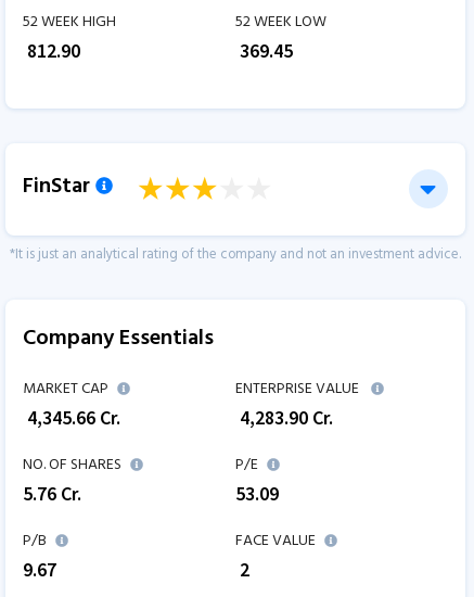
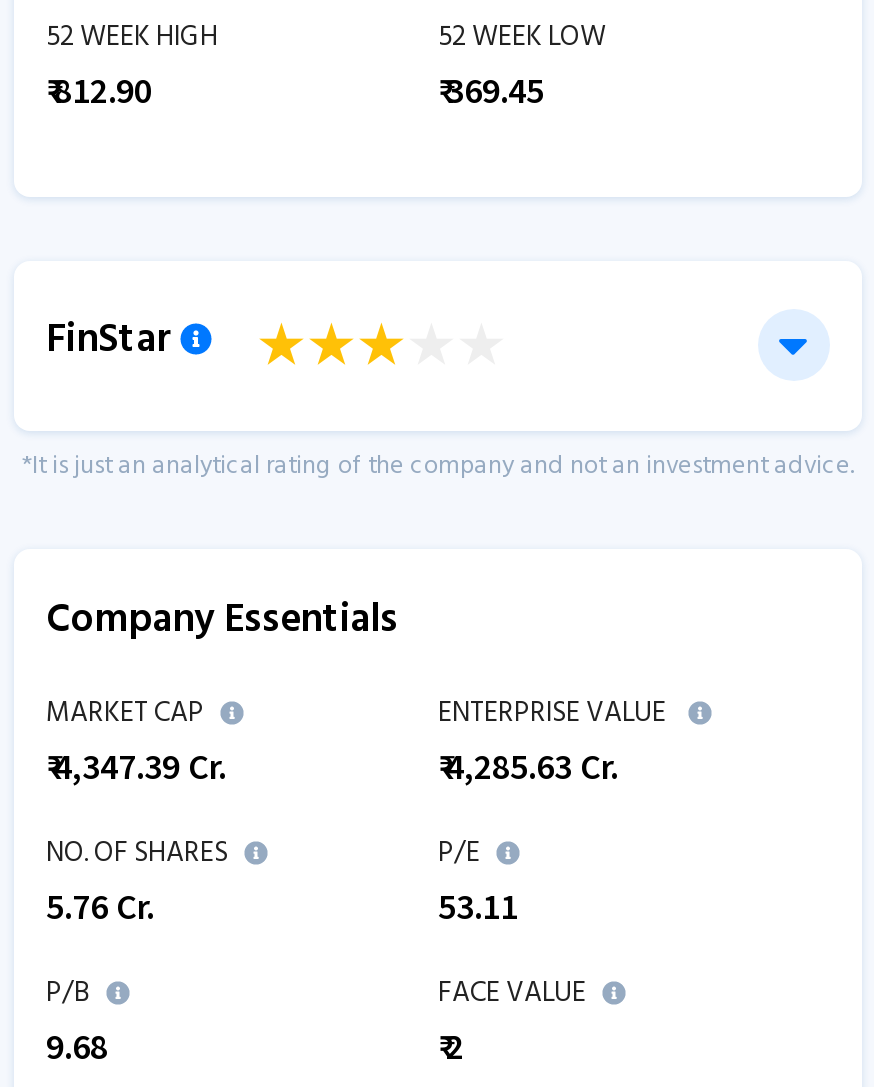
- ₹4,345.66 Cr.
+ ₹4,347.39 Cr.

- ₹4,283.90 Cr.
+ ₹4,285.63 Cr.

- 53.09
+ 53.11

- 9.67
+ 9.68
